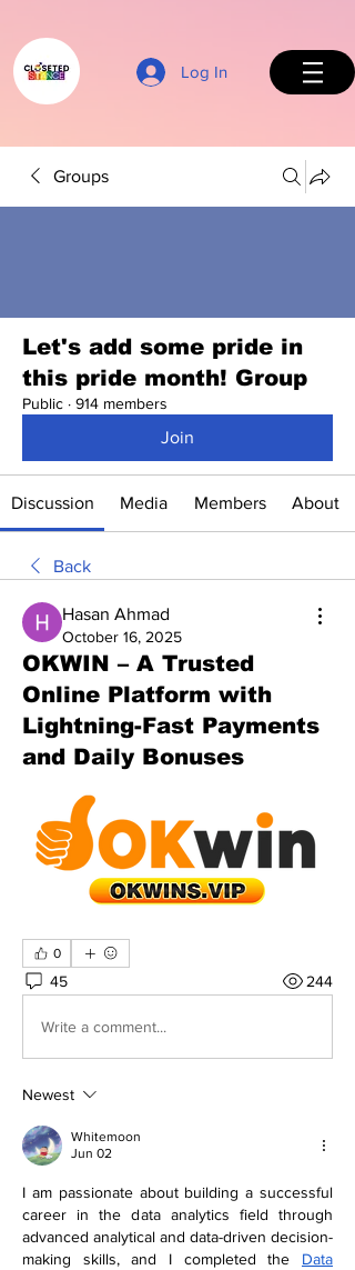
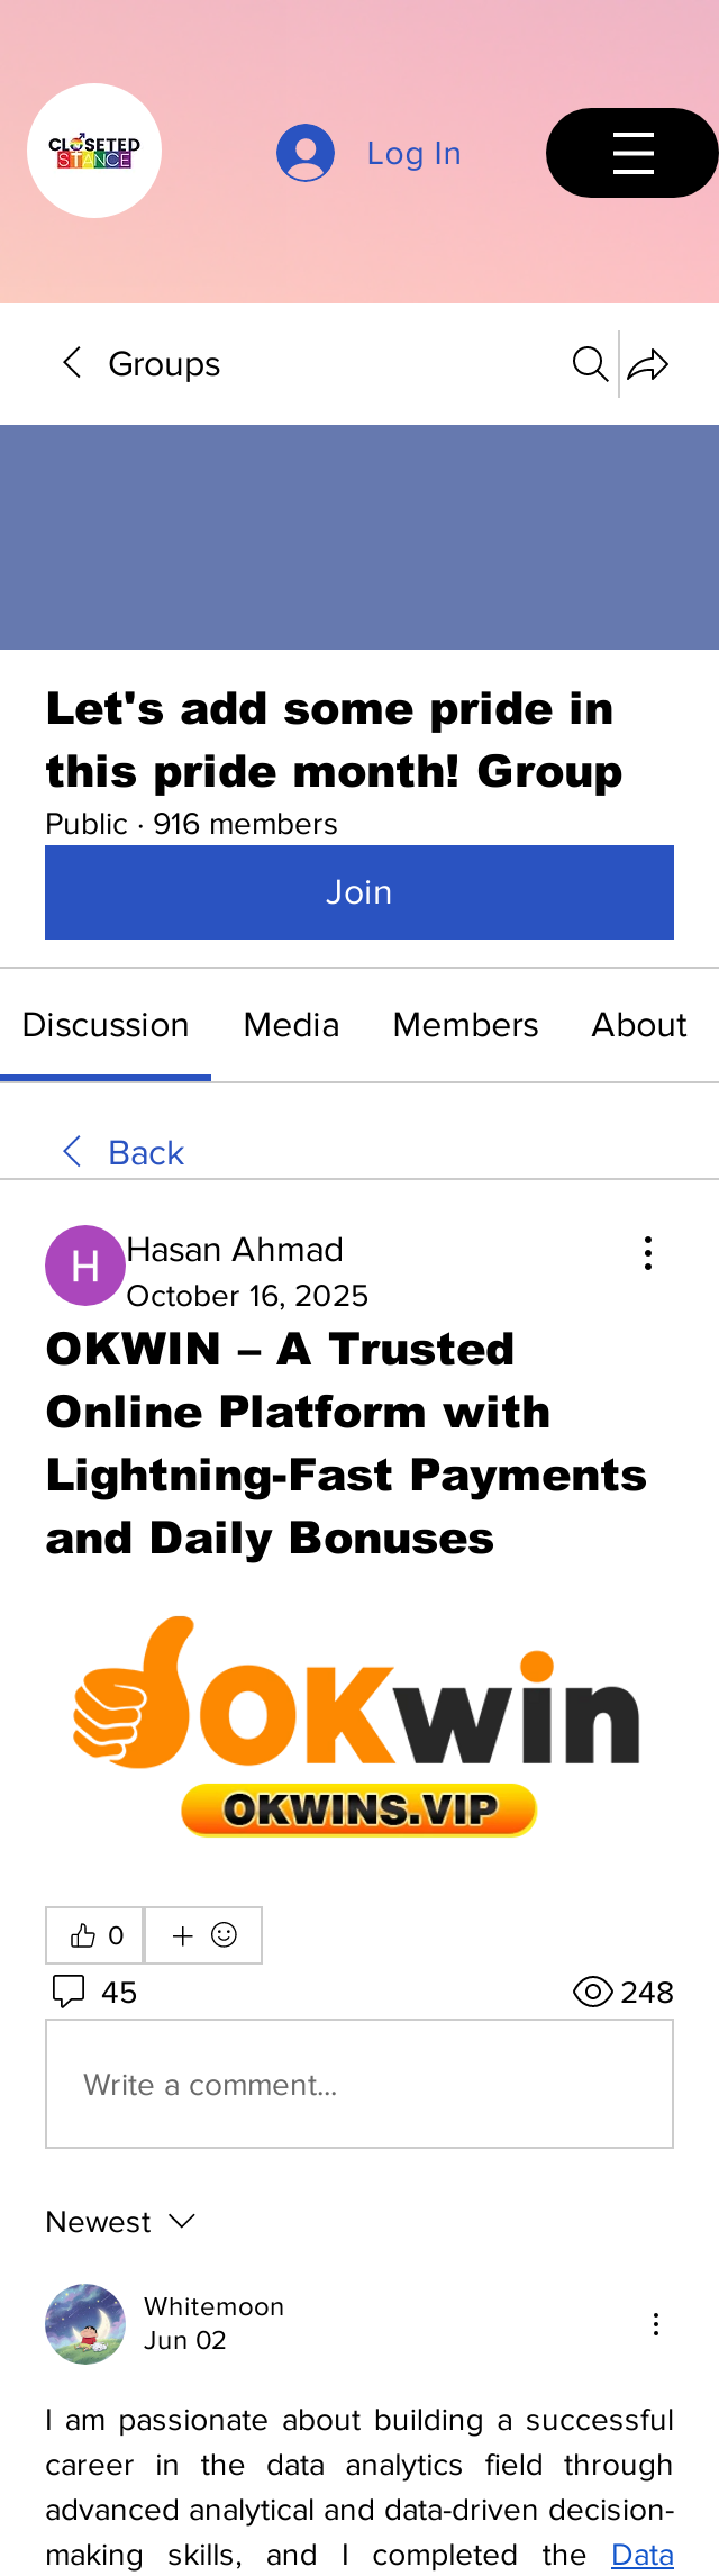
- Public · 914 members
+ Public · 916 members

- 244
+ 248
